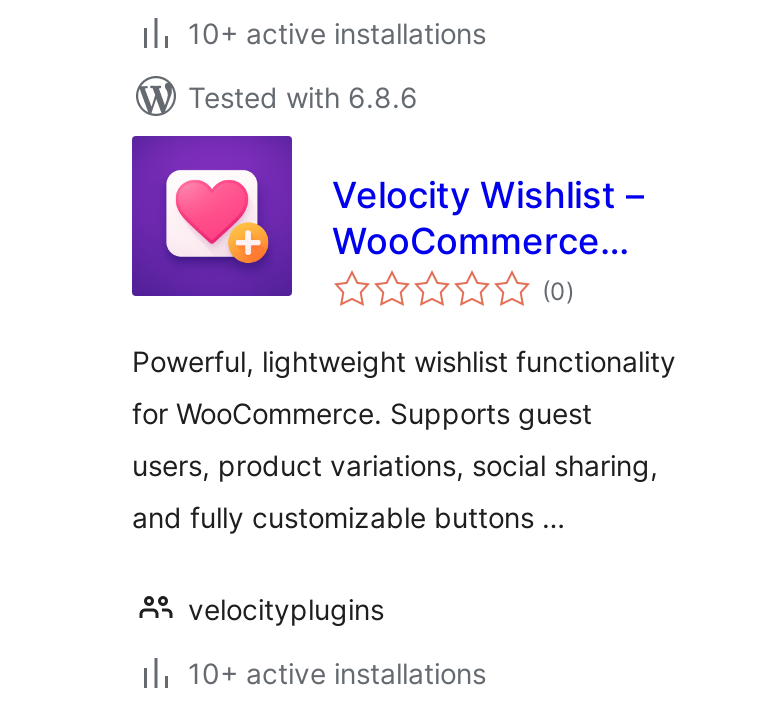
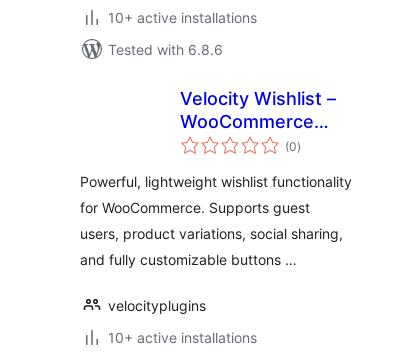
- [image]
